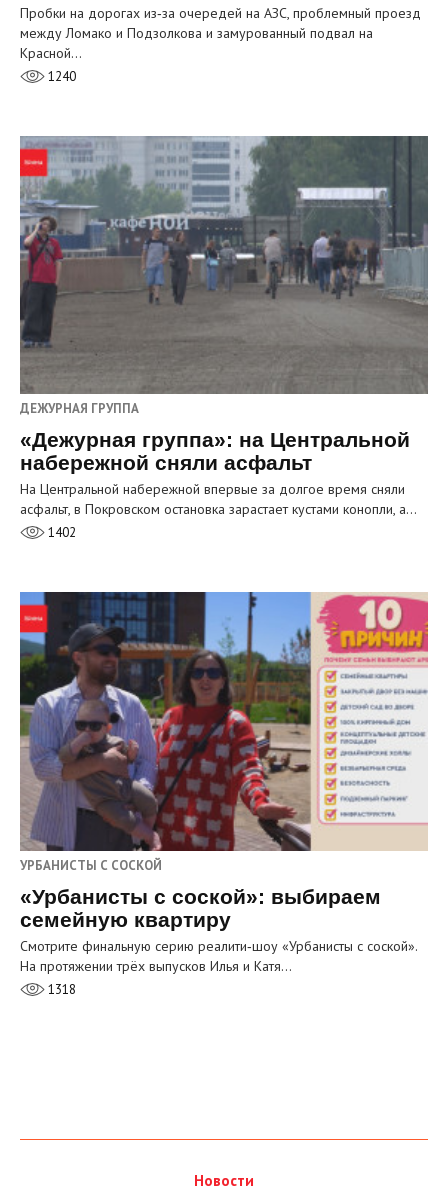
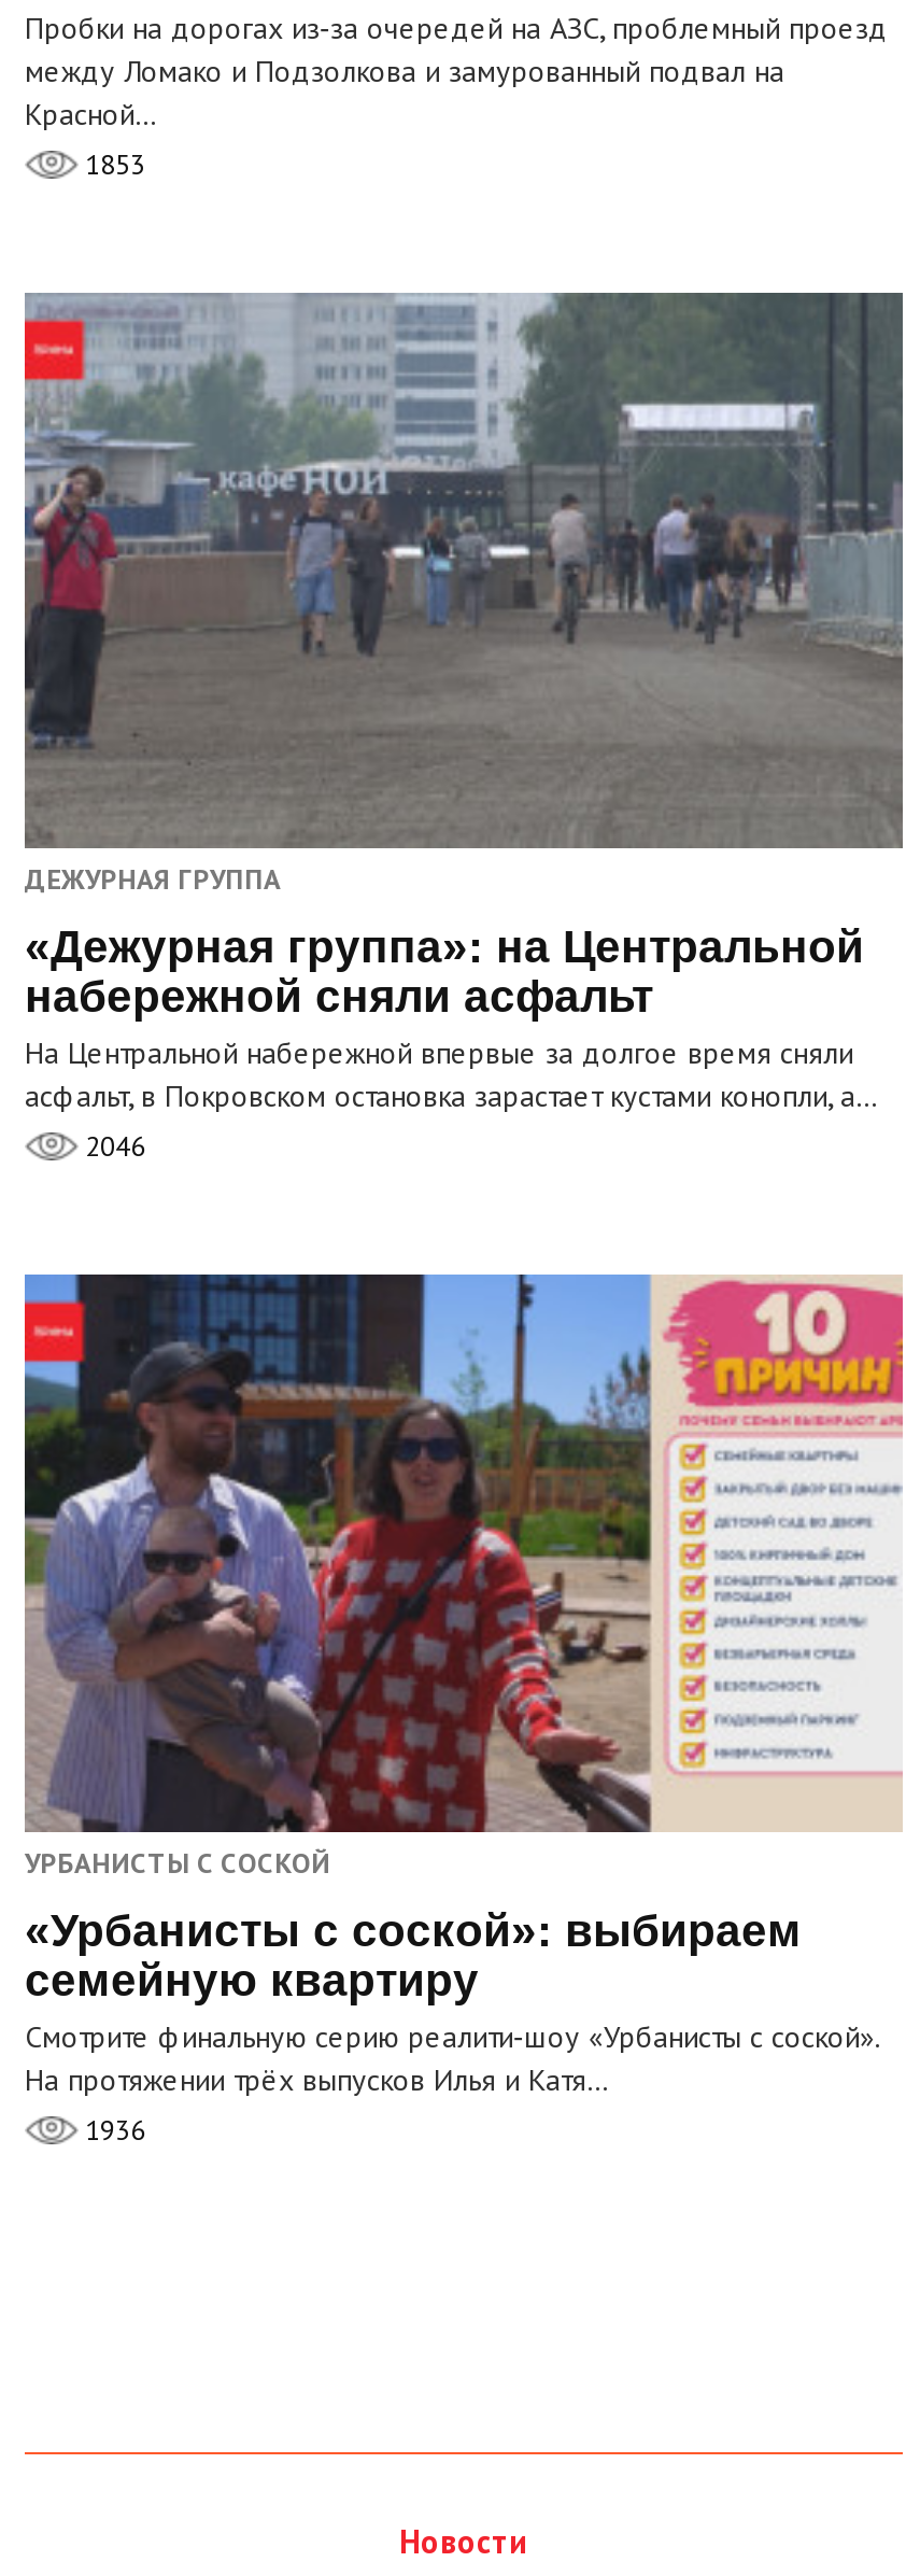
- 1240
+ 1853

- 1402
+ 2046

- 1318
+ 1936
